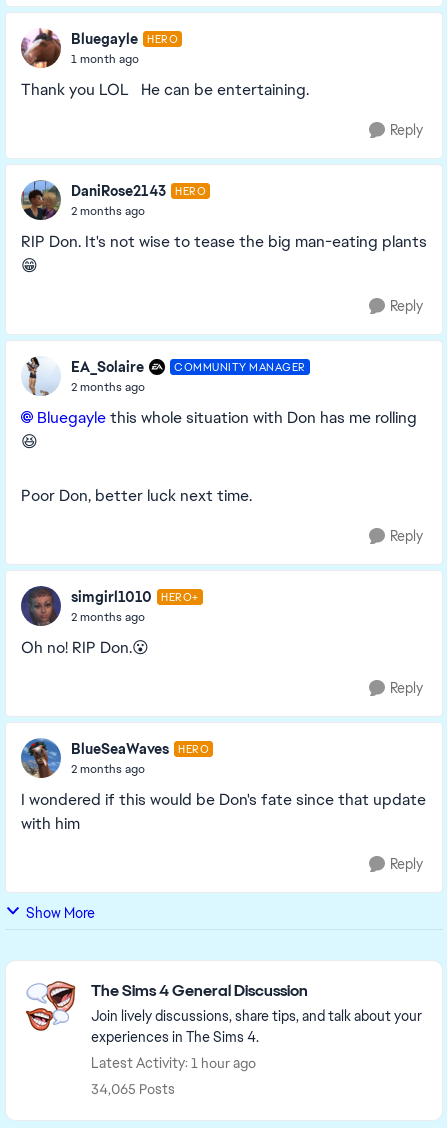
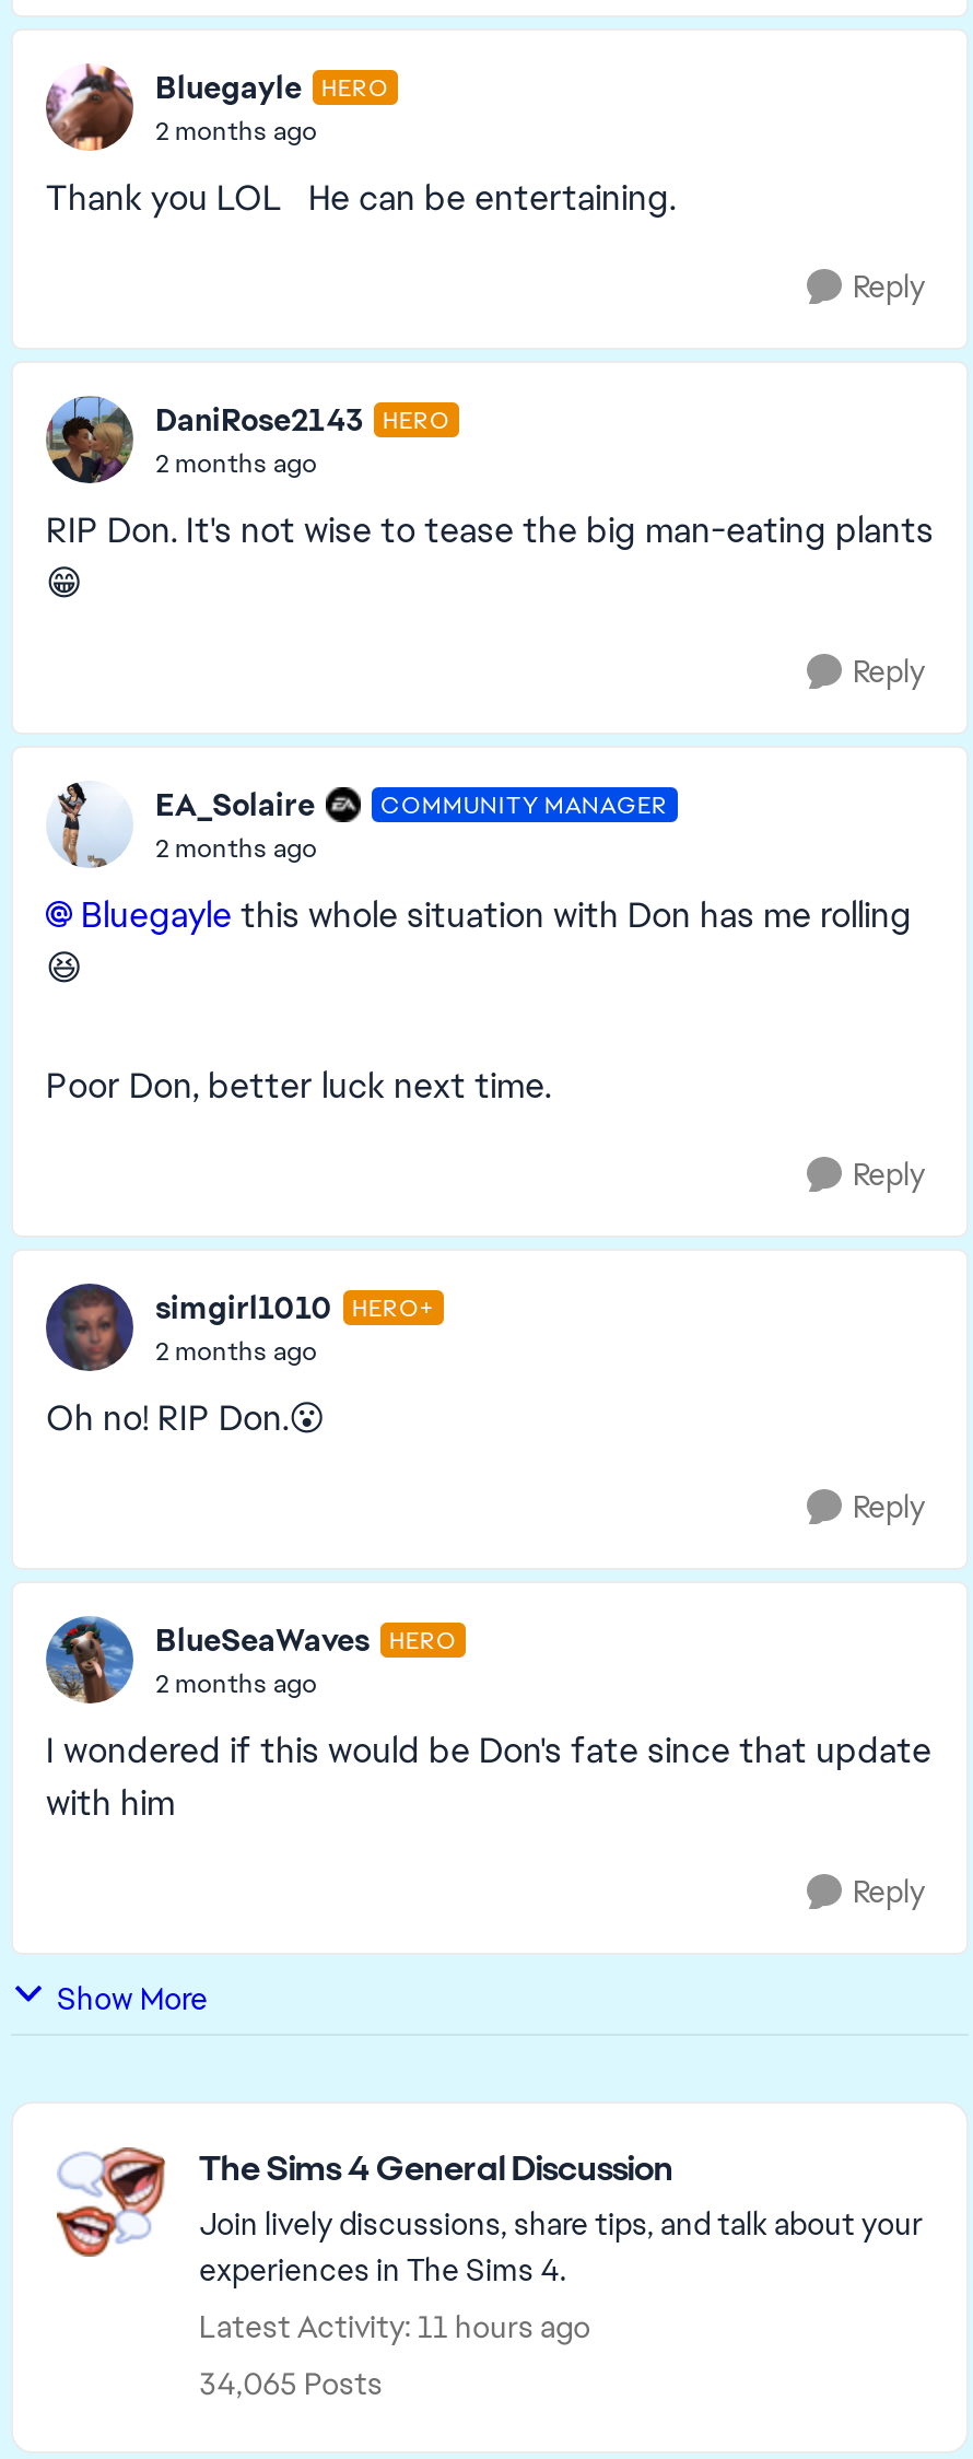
- 1 month ago
+ 2 months ago

- Latest Activity: 1 hour ago
+ Latest Activity: 11 hours ago
